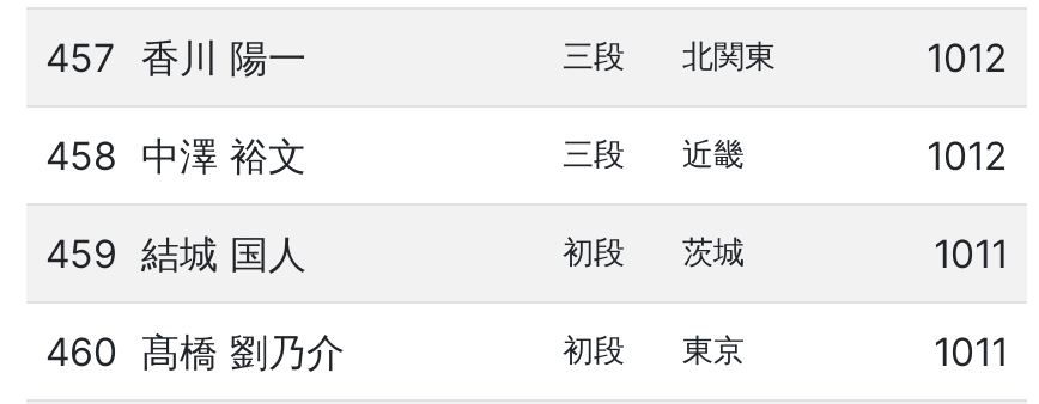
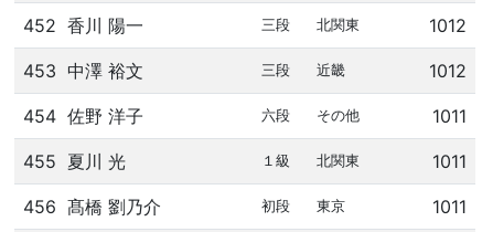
- 457 香川 陽一
+ 452 香川 陽一

- 458 中澤 裕文
+ 453 中澤 裕文

- 459 結城 国人
- 初段
- 茨城
+ 454 佐野 洋子
+ 六段
+ その他

- 460 髙橋 劉乃介
+ 455 夏川 光
+ １級
+ 北関東
+ 1011
+ 456 髙橋 劉乃介
